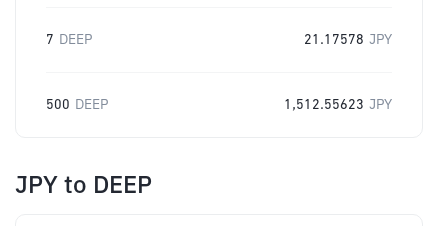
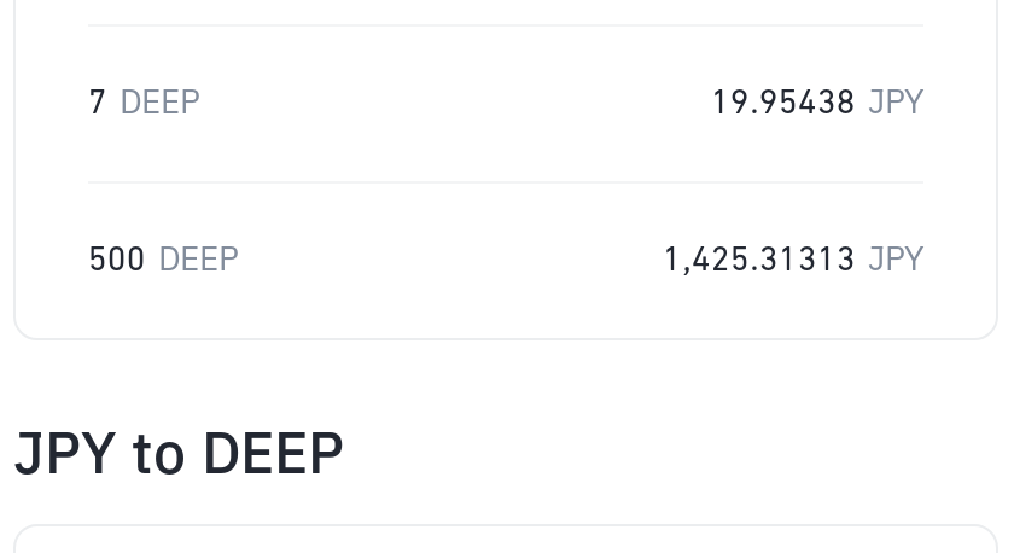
- 21.17578 JPY
+ 19.95438 JPY

- 1,512.55623 JPY
+ 1,425.31313 JPY
